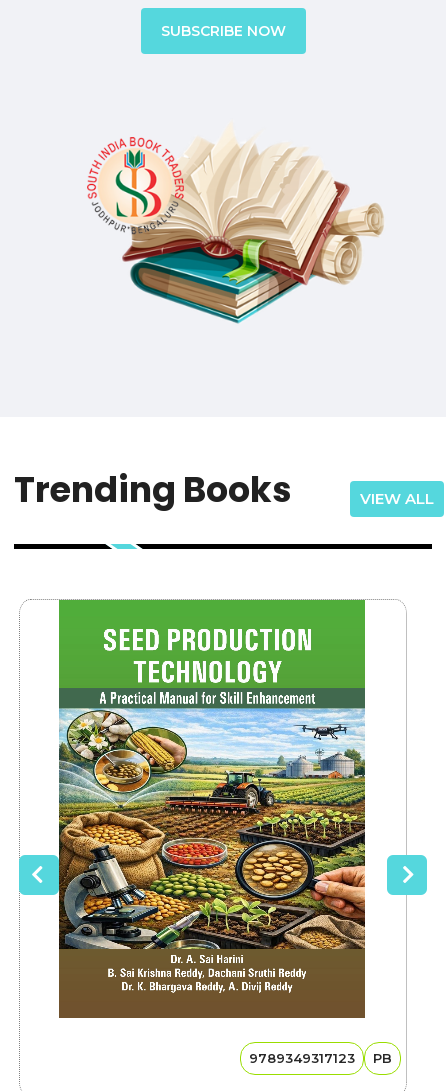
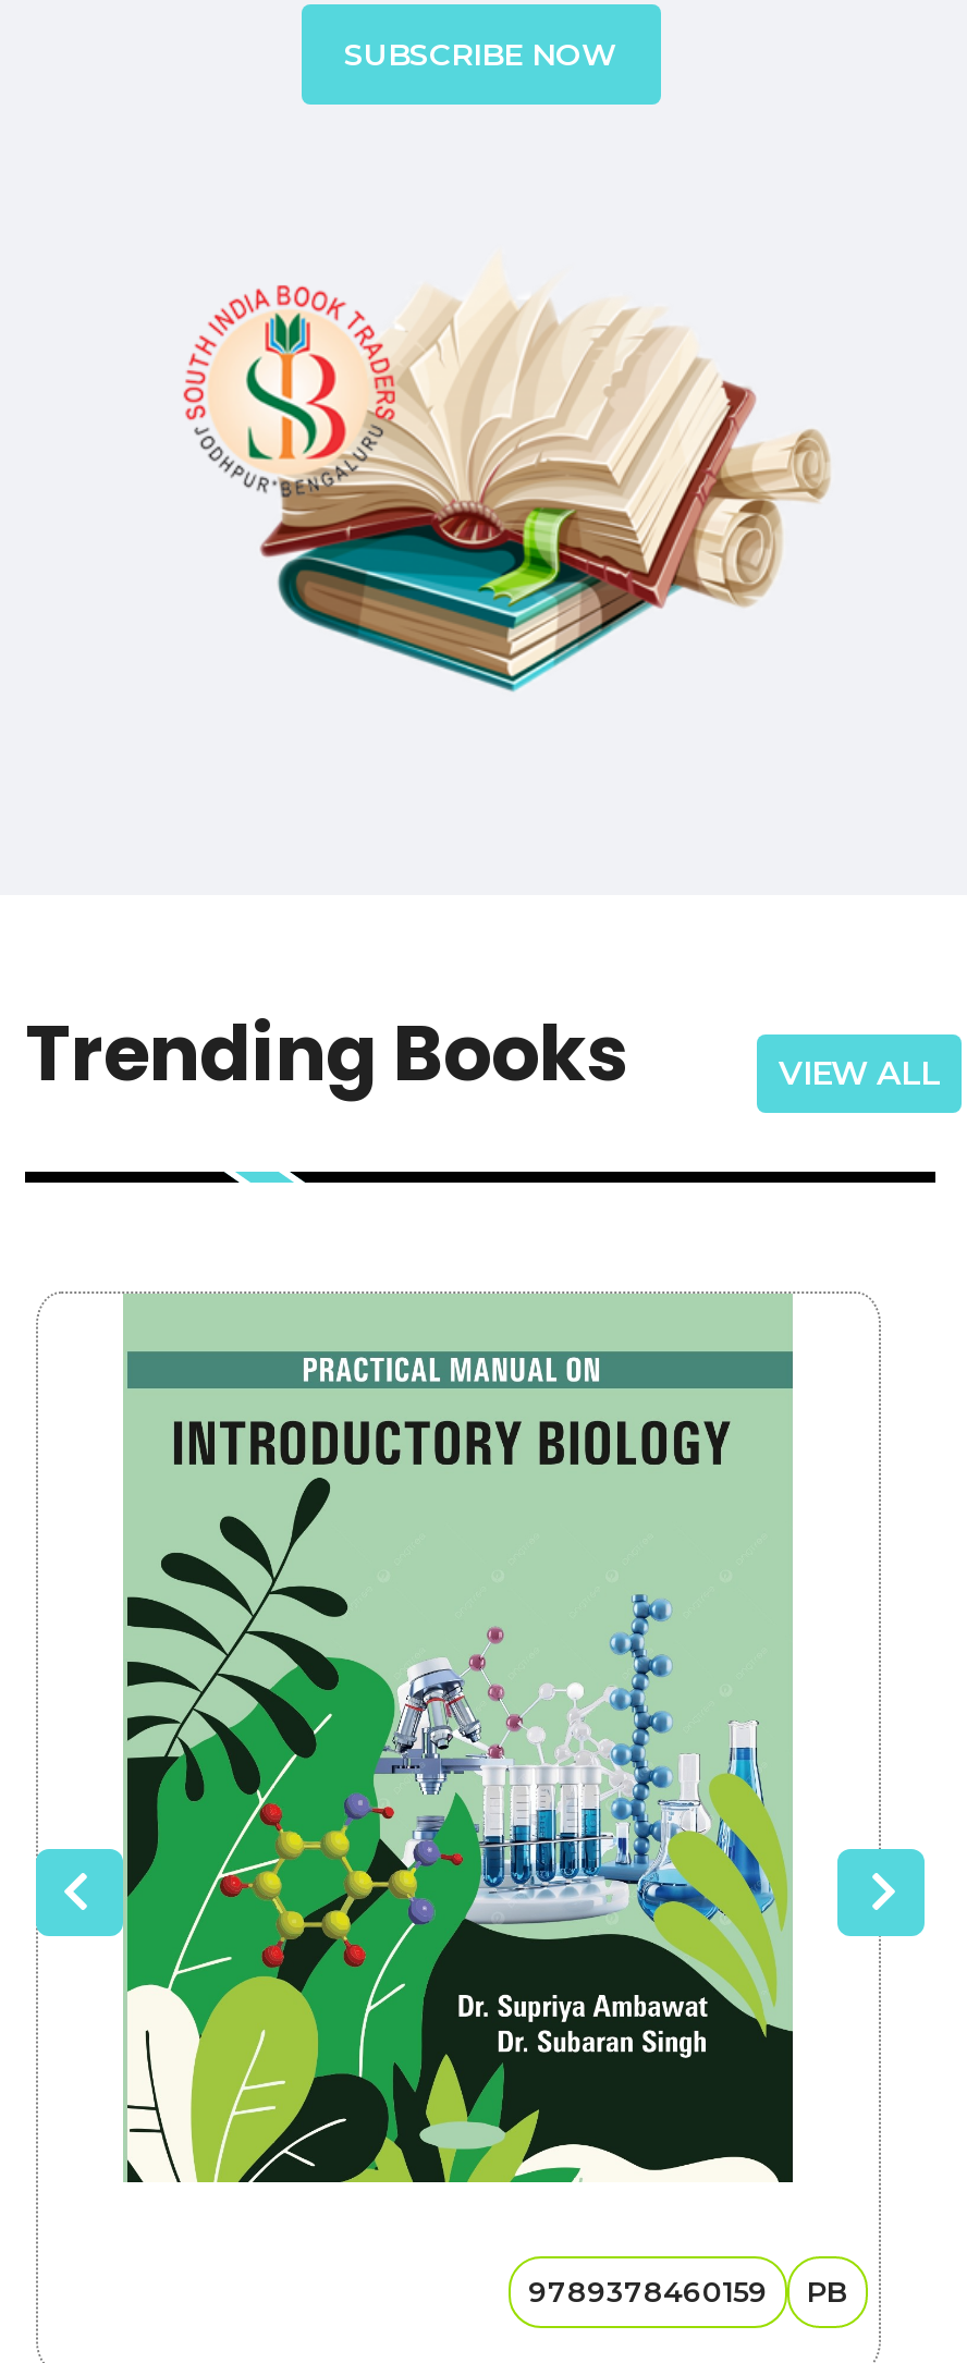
- [image]
- 9789349317123 PB
+ [image]
+ 9789378460159 PB
